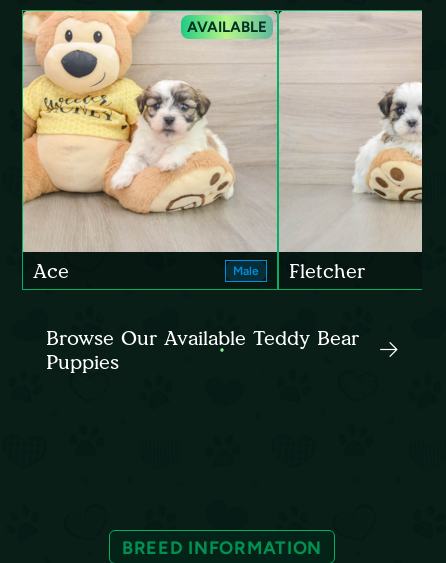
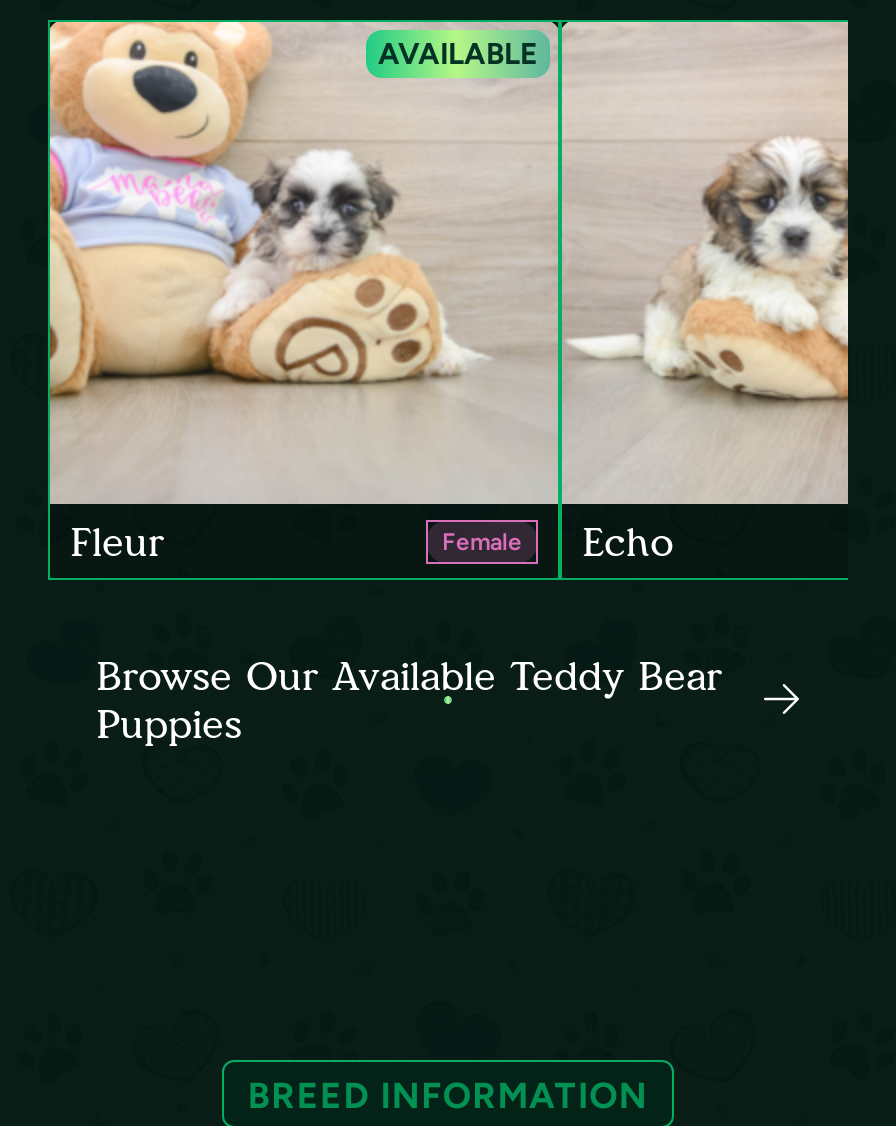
- [image]
- Ace
- Male
+ [image]
+ Fleur
+ Female

- [image]
+ [image]

- Fletcher
+ Echo
